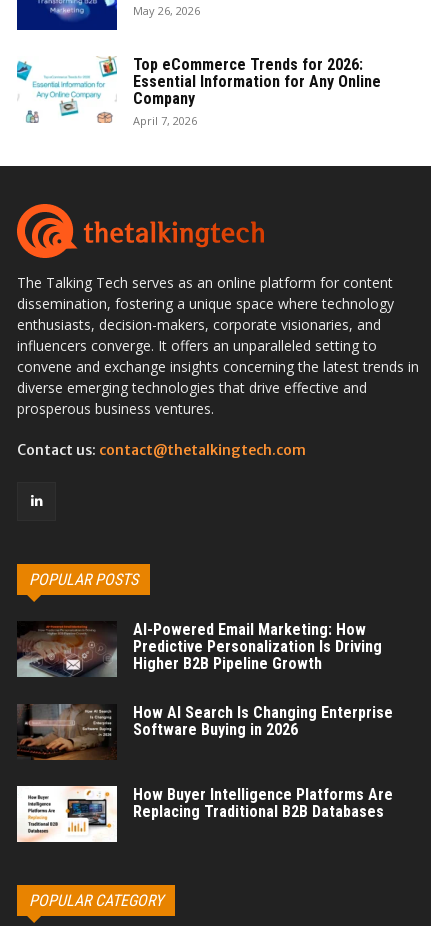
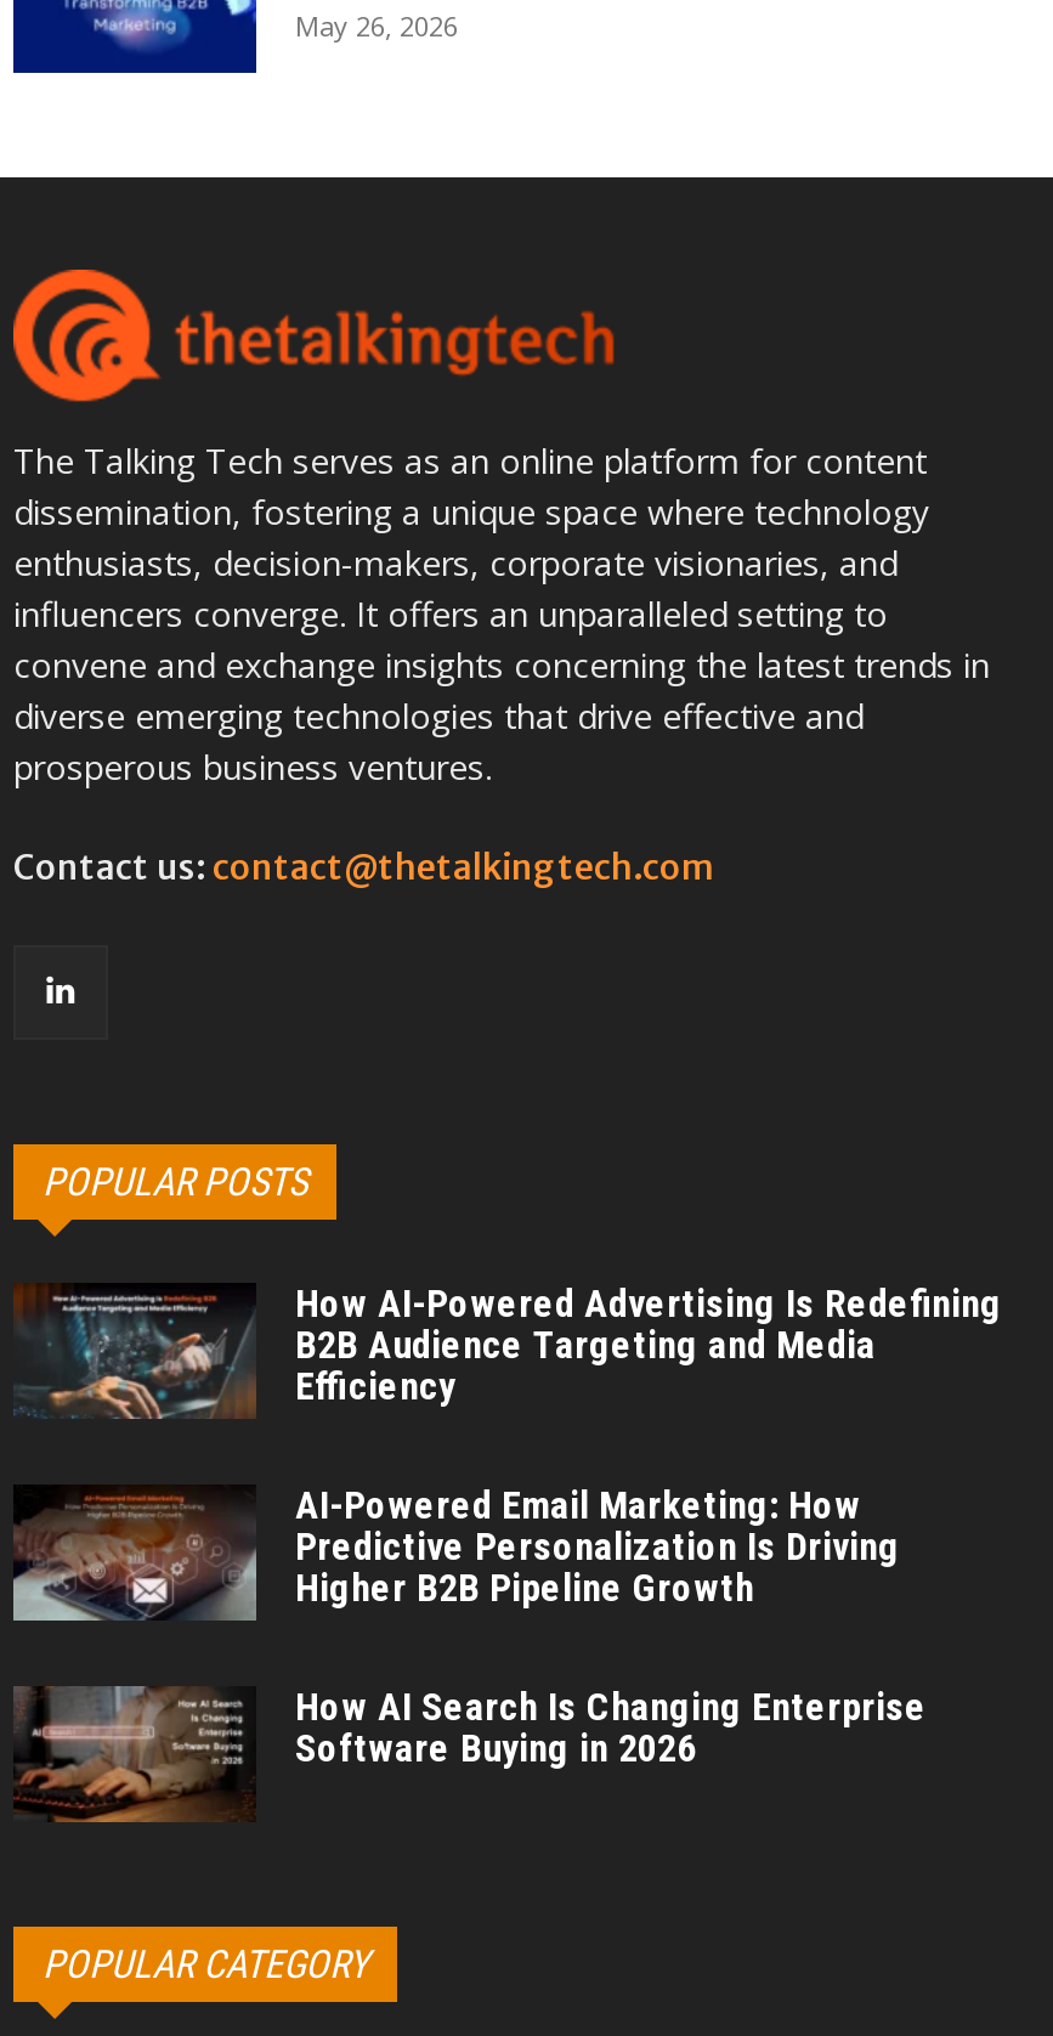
- [image]
- Top eCommerce Trends for 2026:
- Essential Information for Any Online
- Company
- April 7, 2026

+ [image]
+ How AI-Powered Advertising Is Redefining
+ B2B Audience Targeting and Media
+ Efficiency

- [image]
- How Buyer Intelligence Platforms Are
- Replacing Traditional B2B Databases
